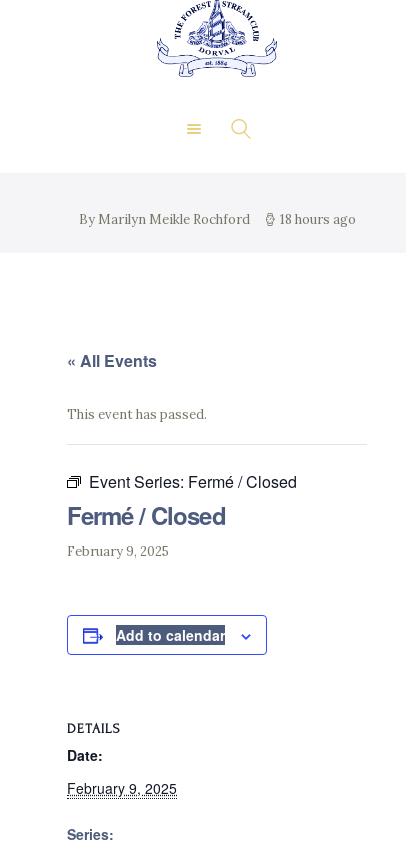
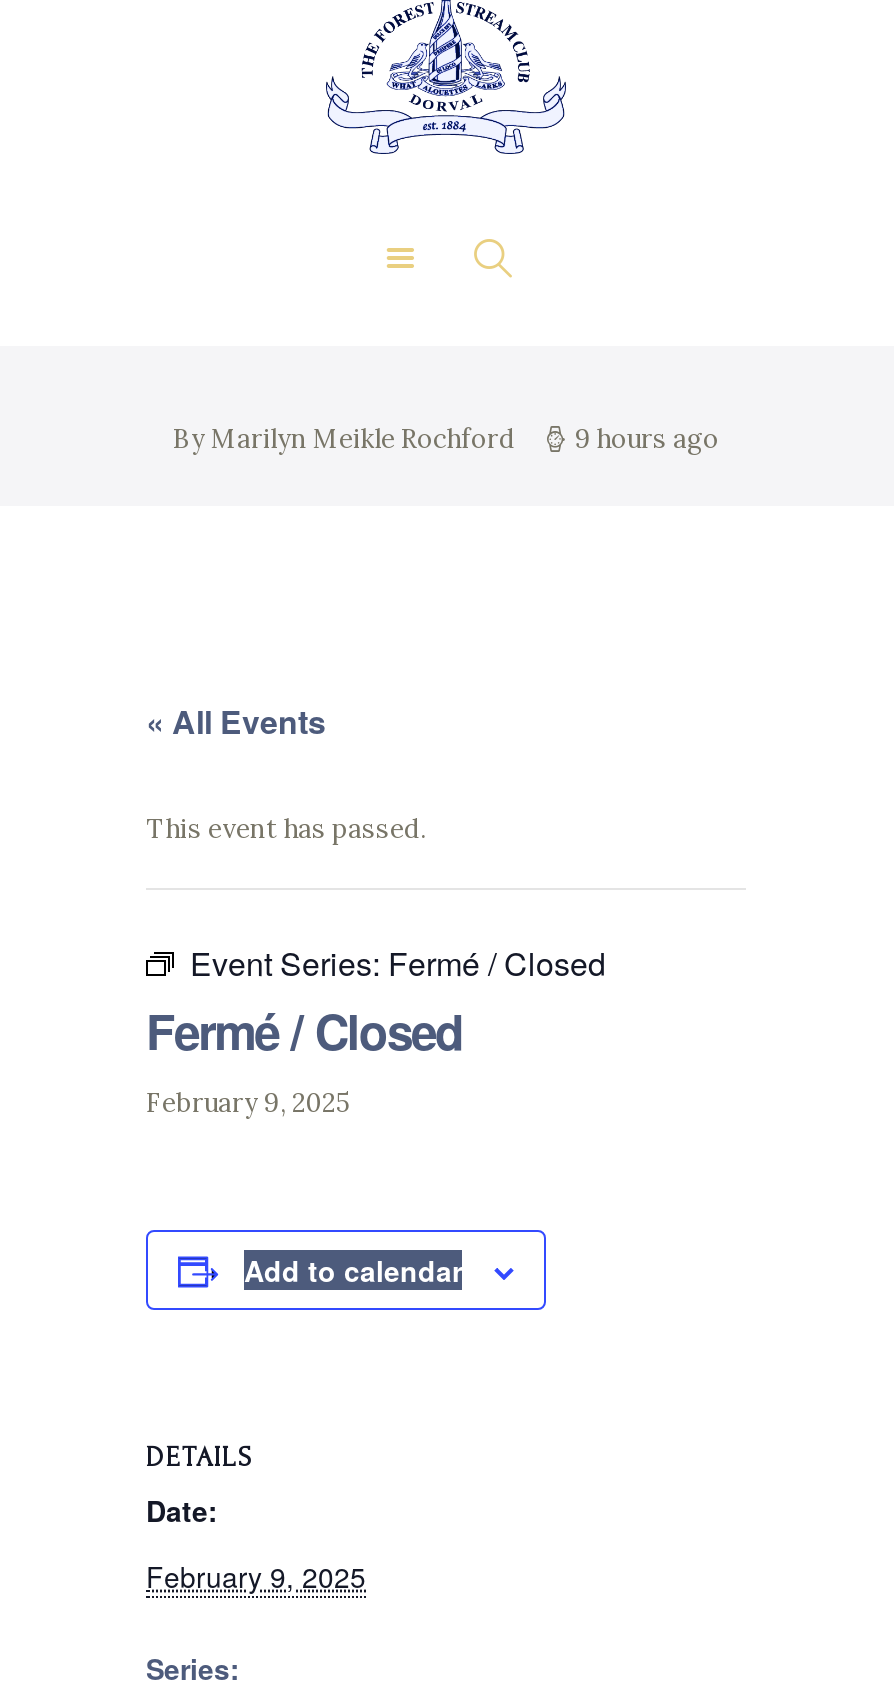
- By Marilyn Meikle Rochford 18 hours ago
+ By Marilyn Meikle Rochford 9 hours ago
